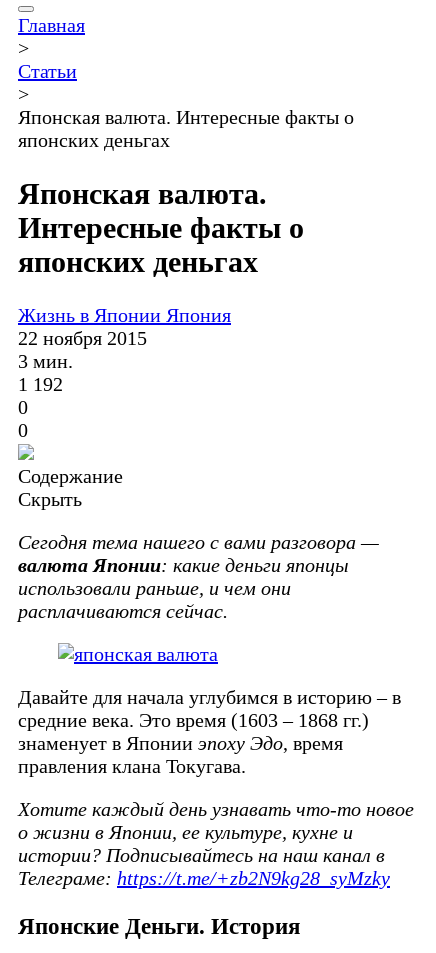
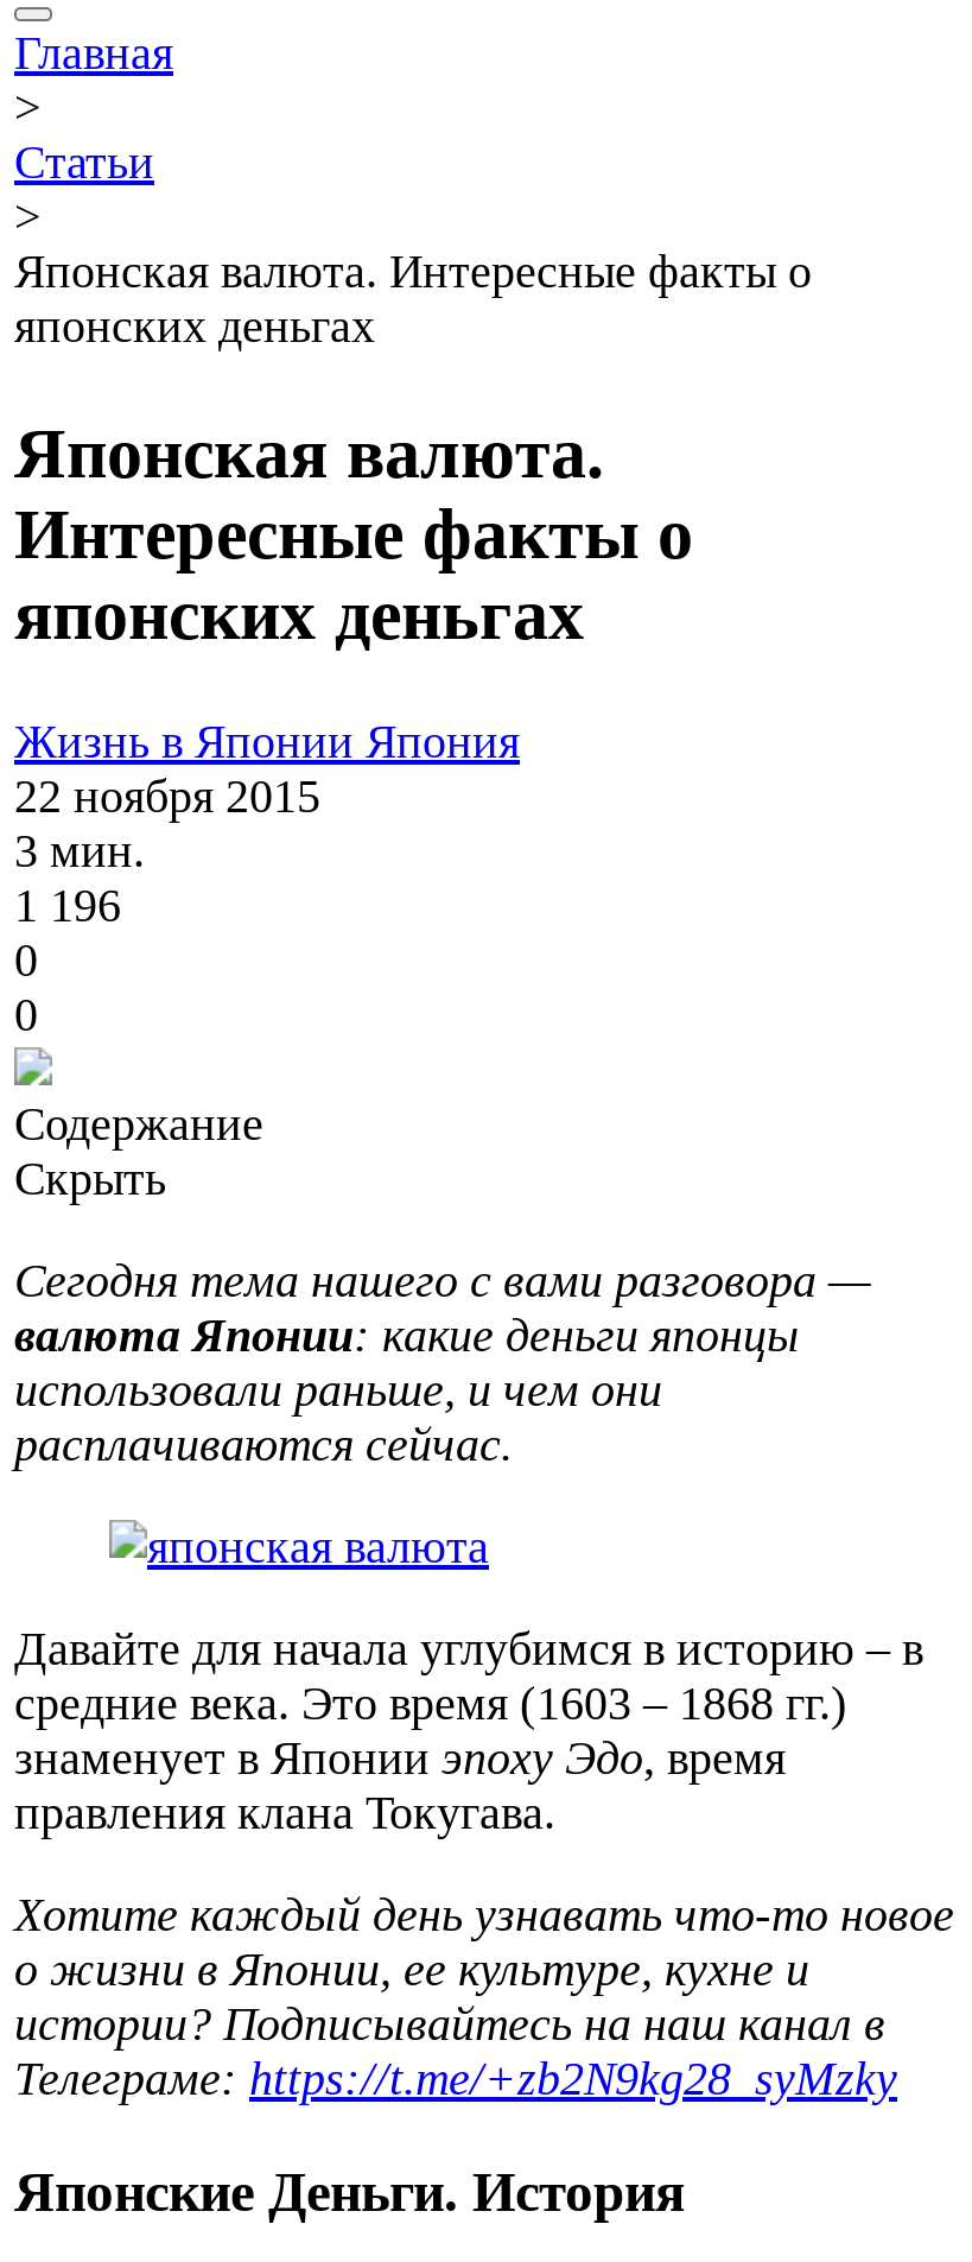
- 1 192
+ 1 196
